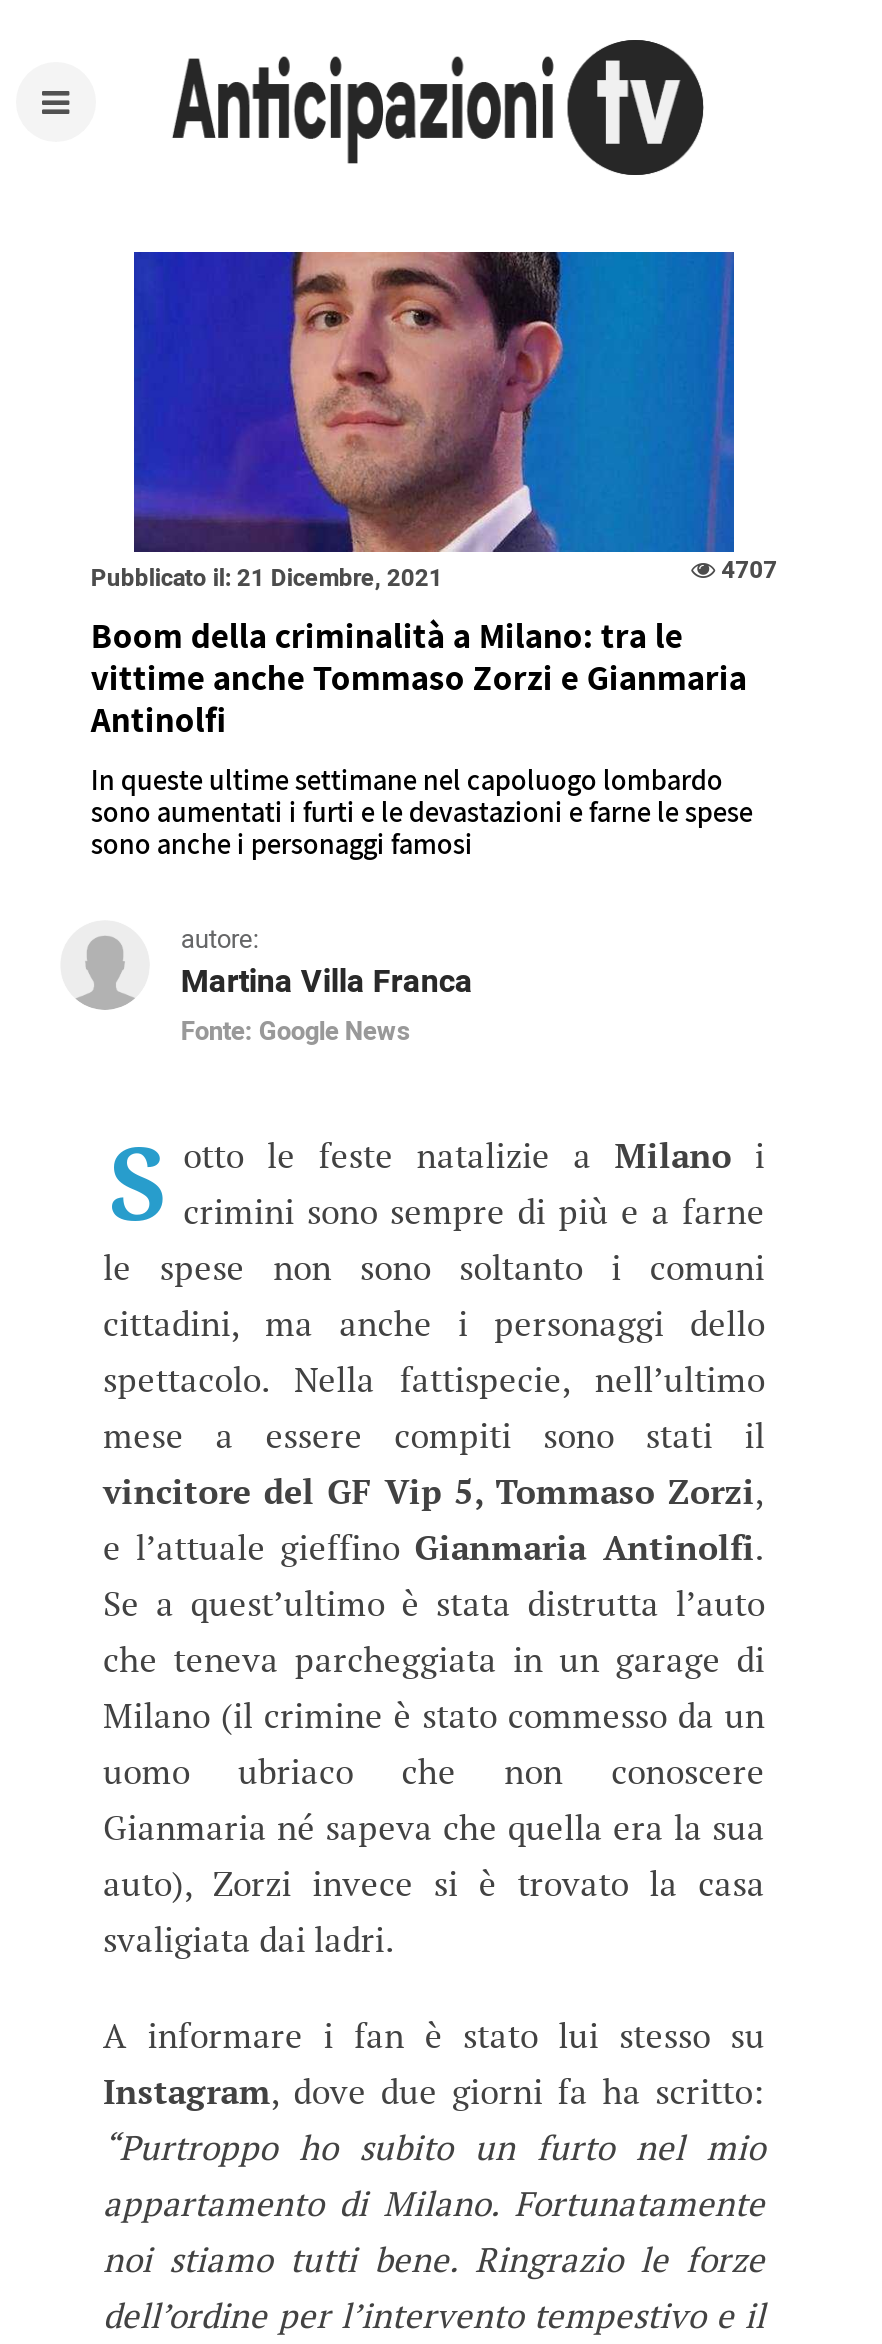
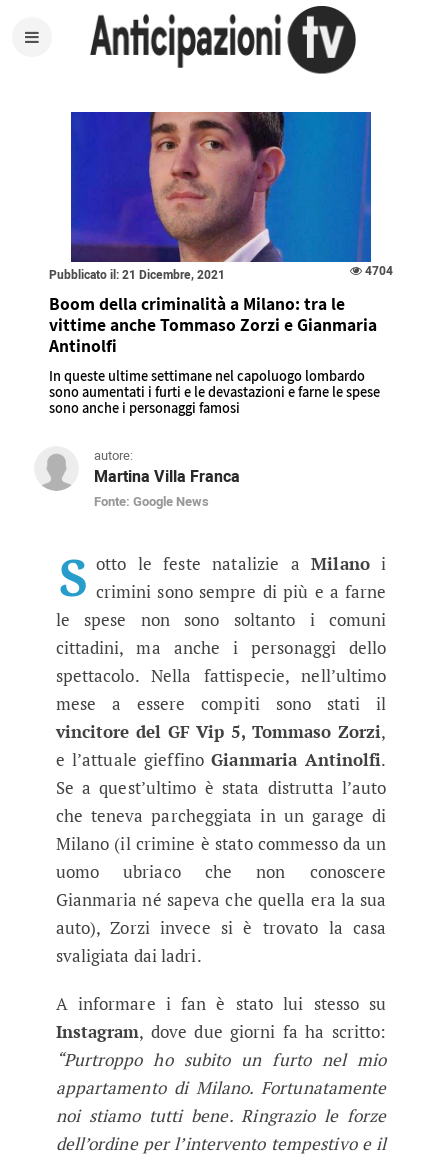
- 4707
+ 4704
